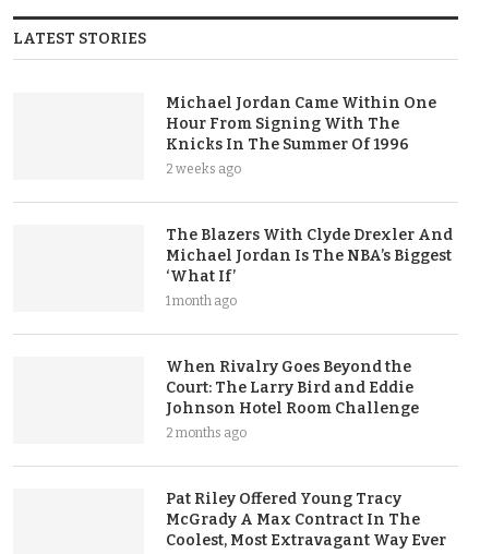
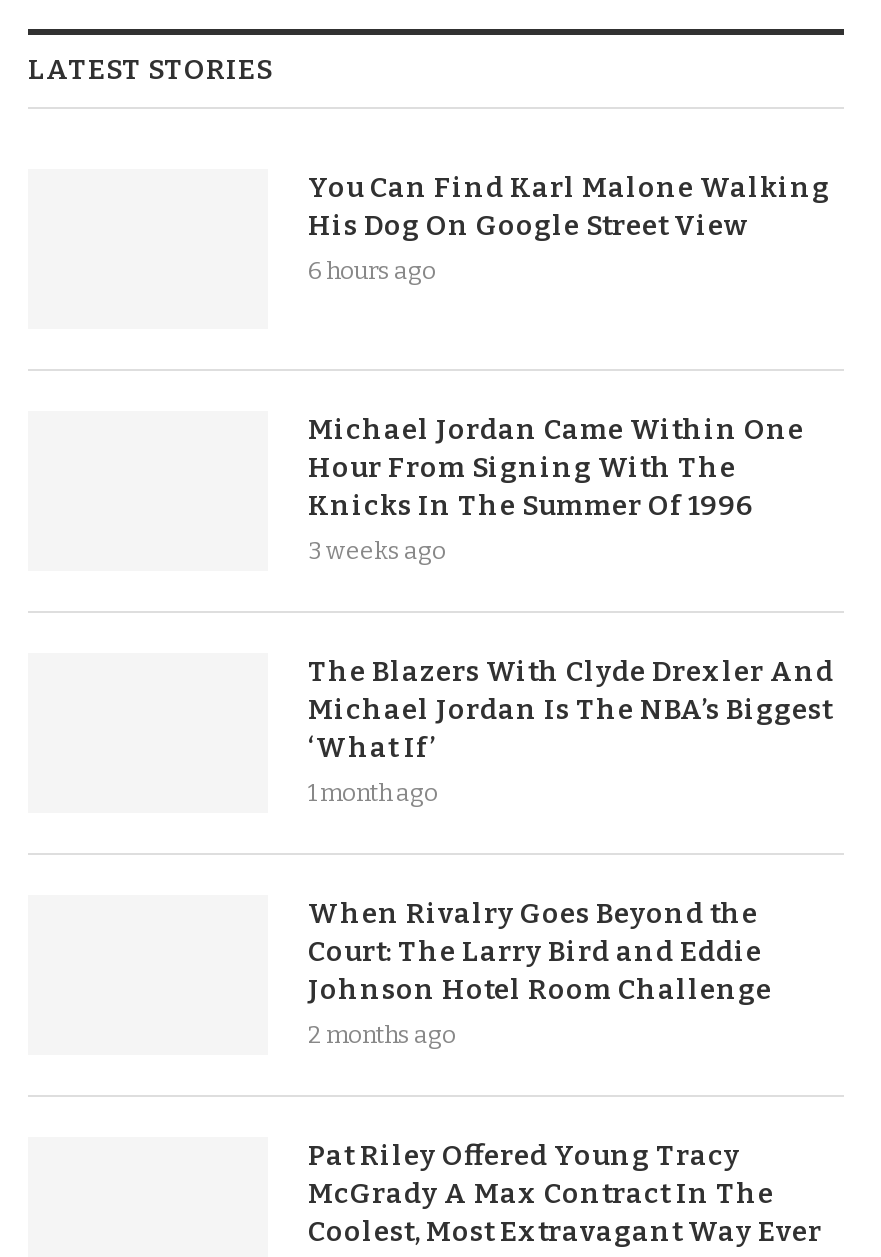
+ You Can Find Karl Malone Walking
+ His Dog On Google Street View
+ 6 hours ago

- 2 weeks ago
+ 3 weeks ago
